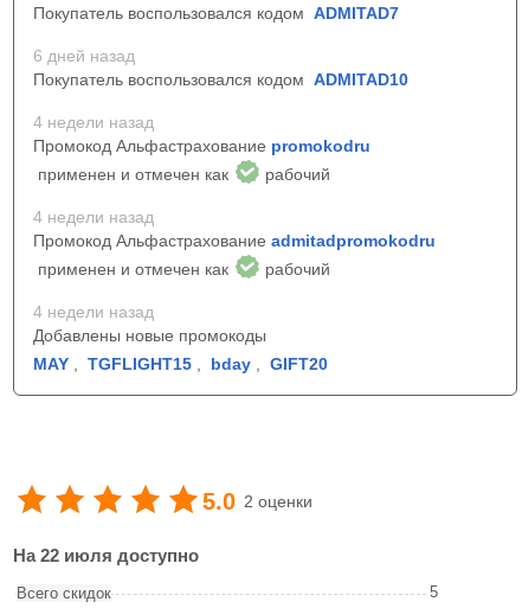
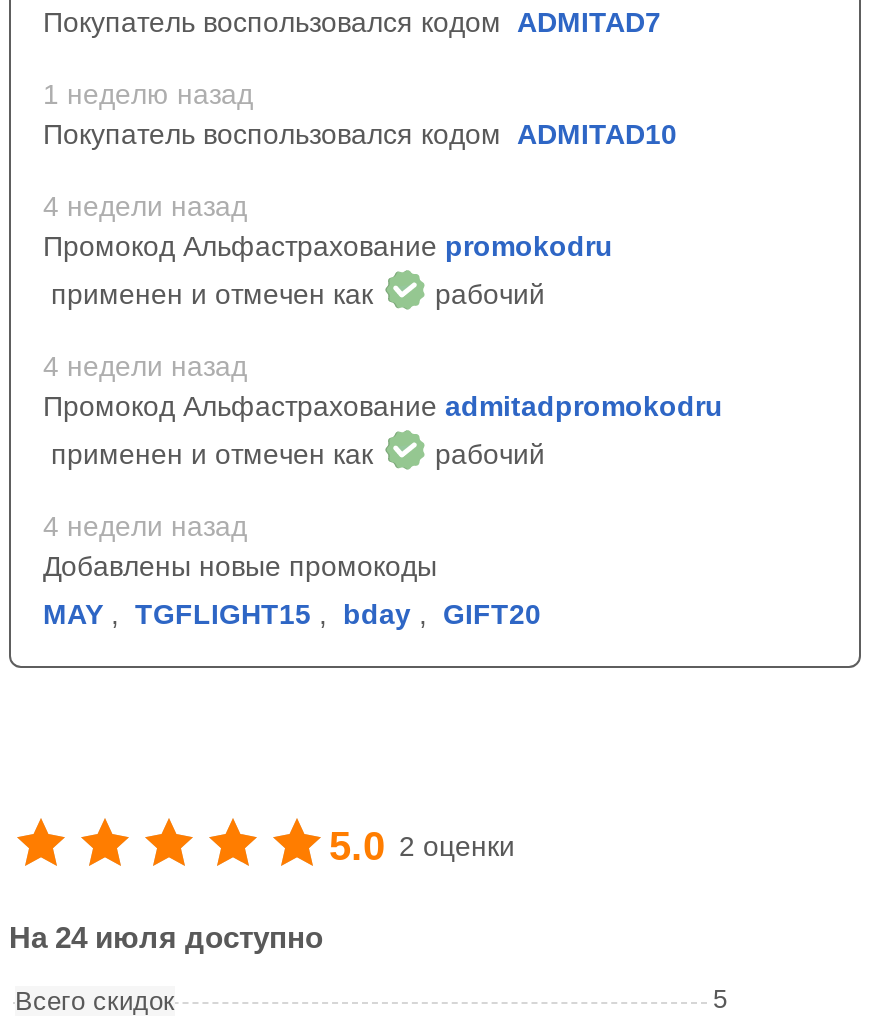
- 6 дней назад
+ 1 неделю назад

- На 22 июля доступно
+ На 24 июля доступно
